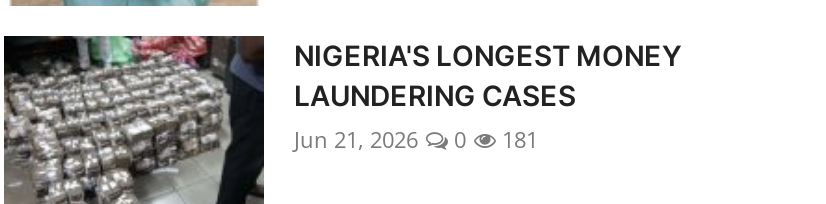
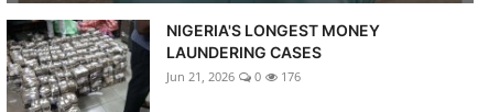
- Jun 21, 2026 0 181
+ Jun 21, 2026 0 176
